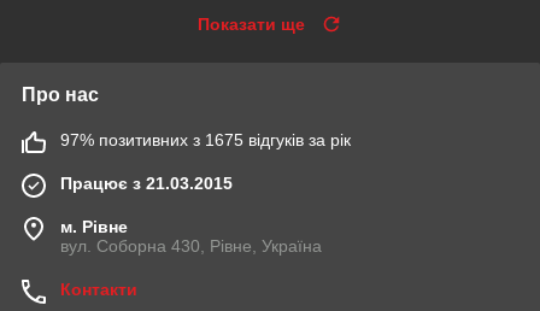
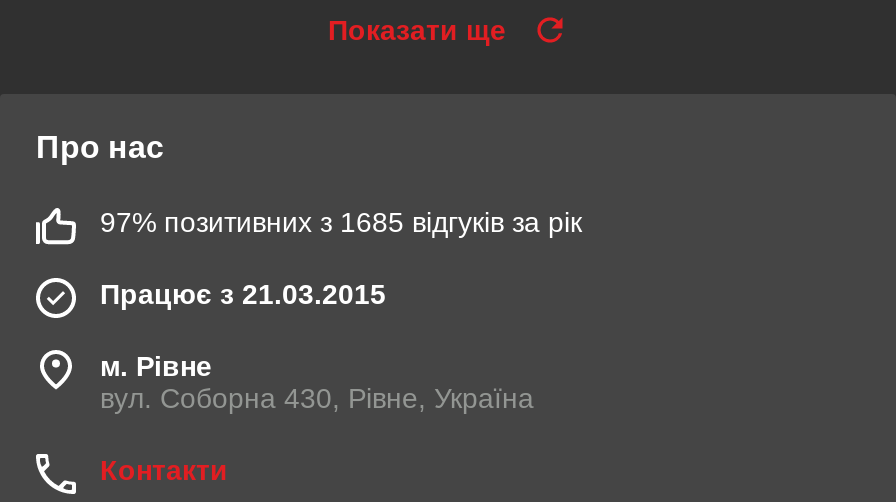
- 97% позитивних з 1675 відгуків за рік
+ 97% позитивних з 1685 відгуків за рік
